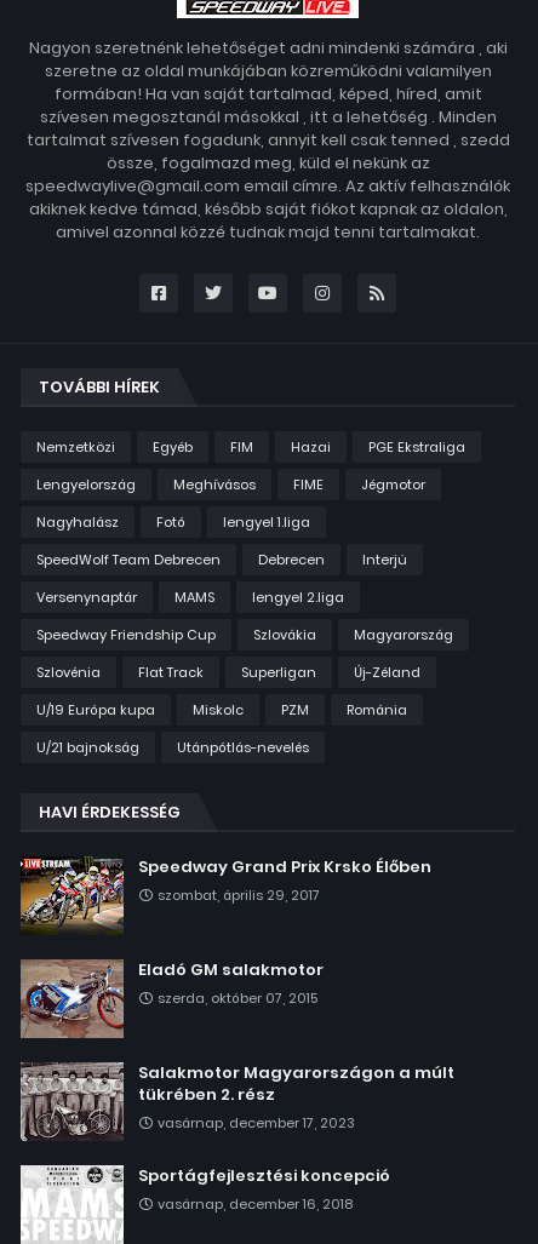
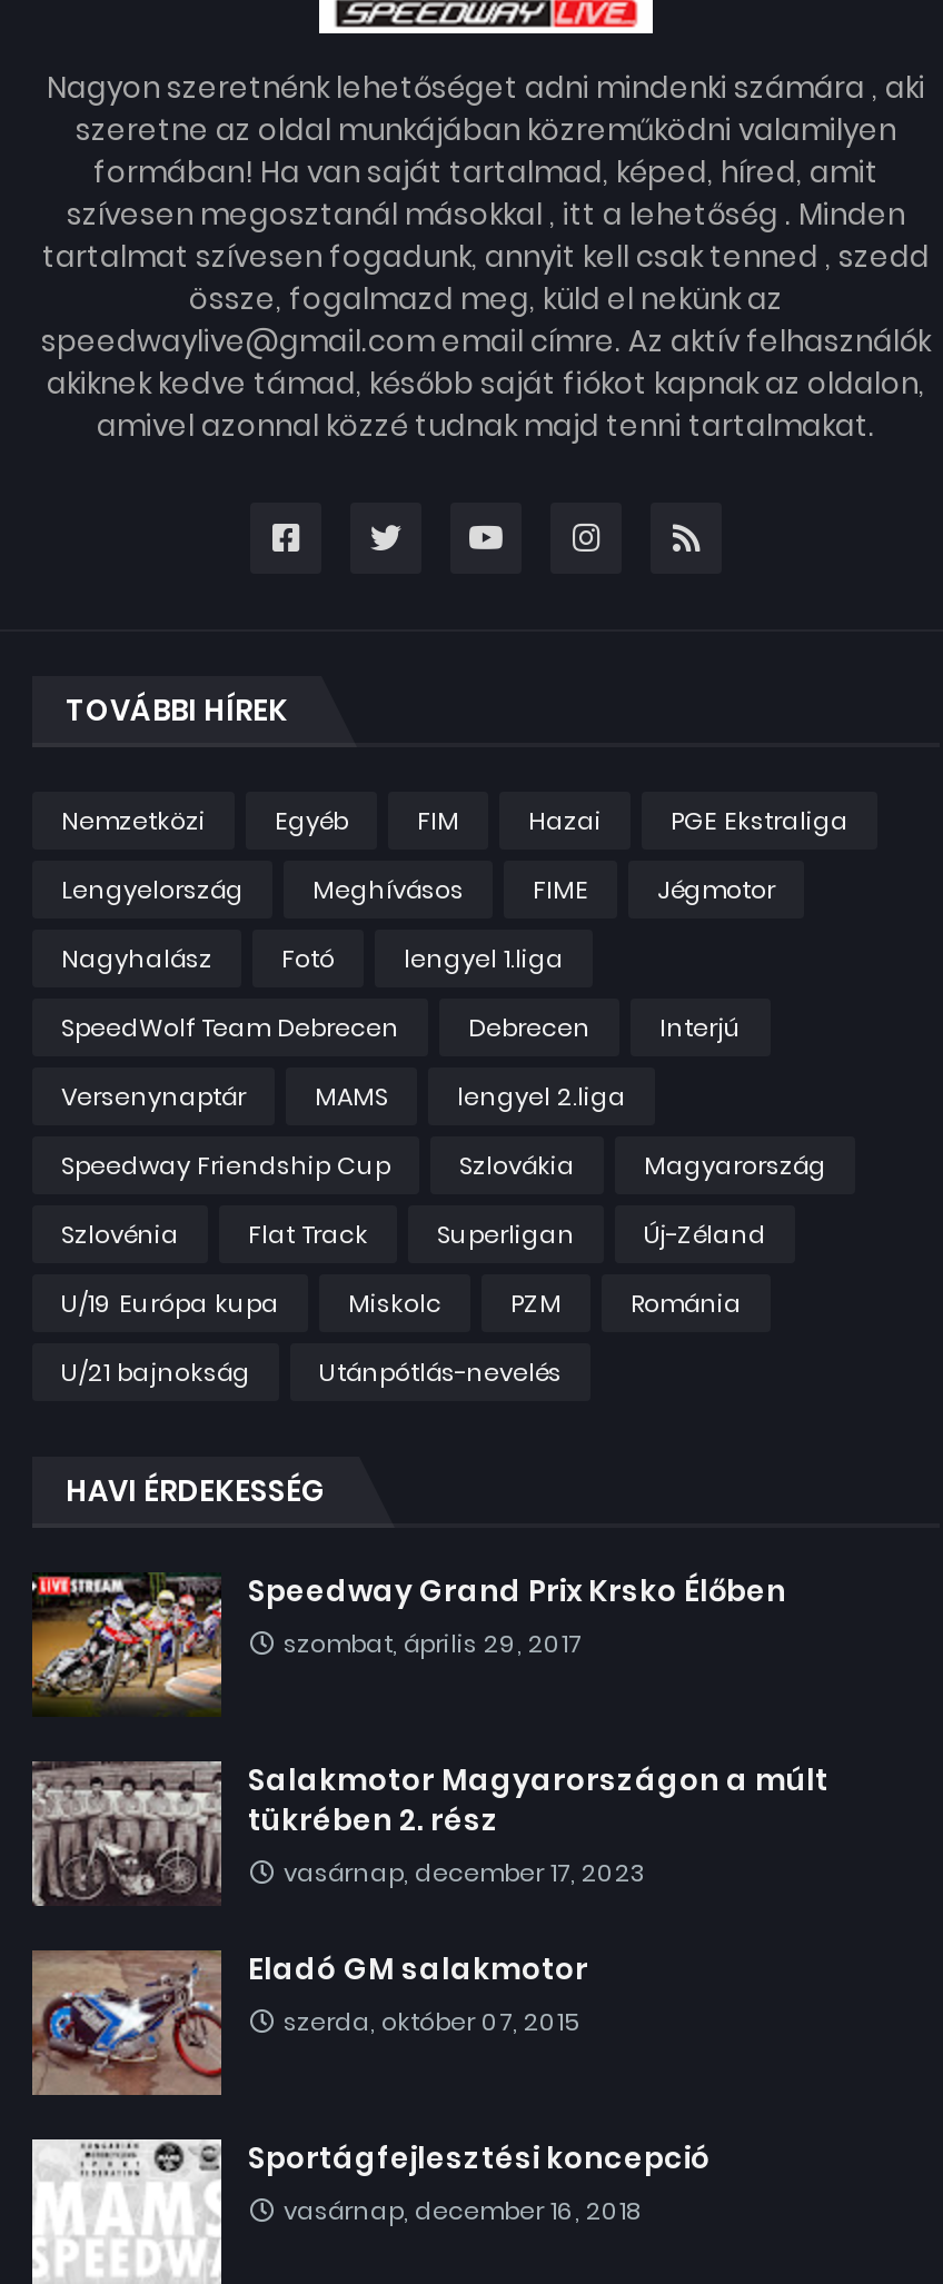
moved down: [image] | Eladó GM salakmotor | szerda, október 07, 2015

moved up: [image] | Salakmotor Magyarországon a múlt | tükrében 2. rész | vasárnap, december 17, 2023
